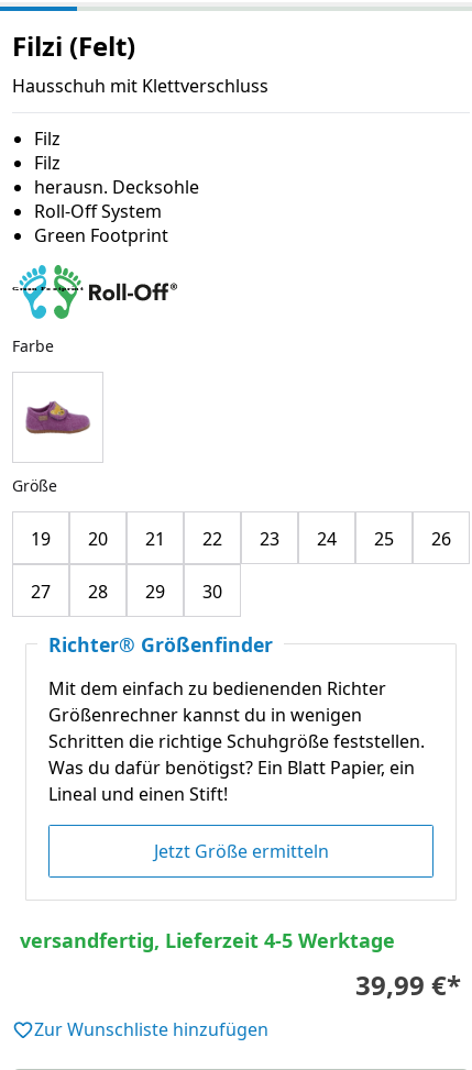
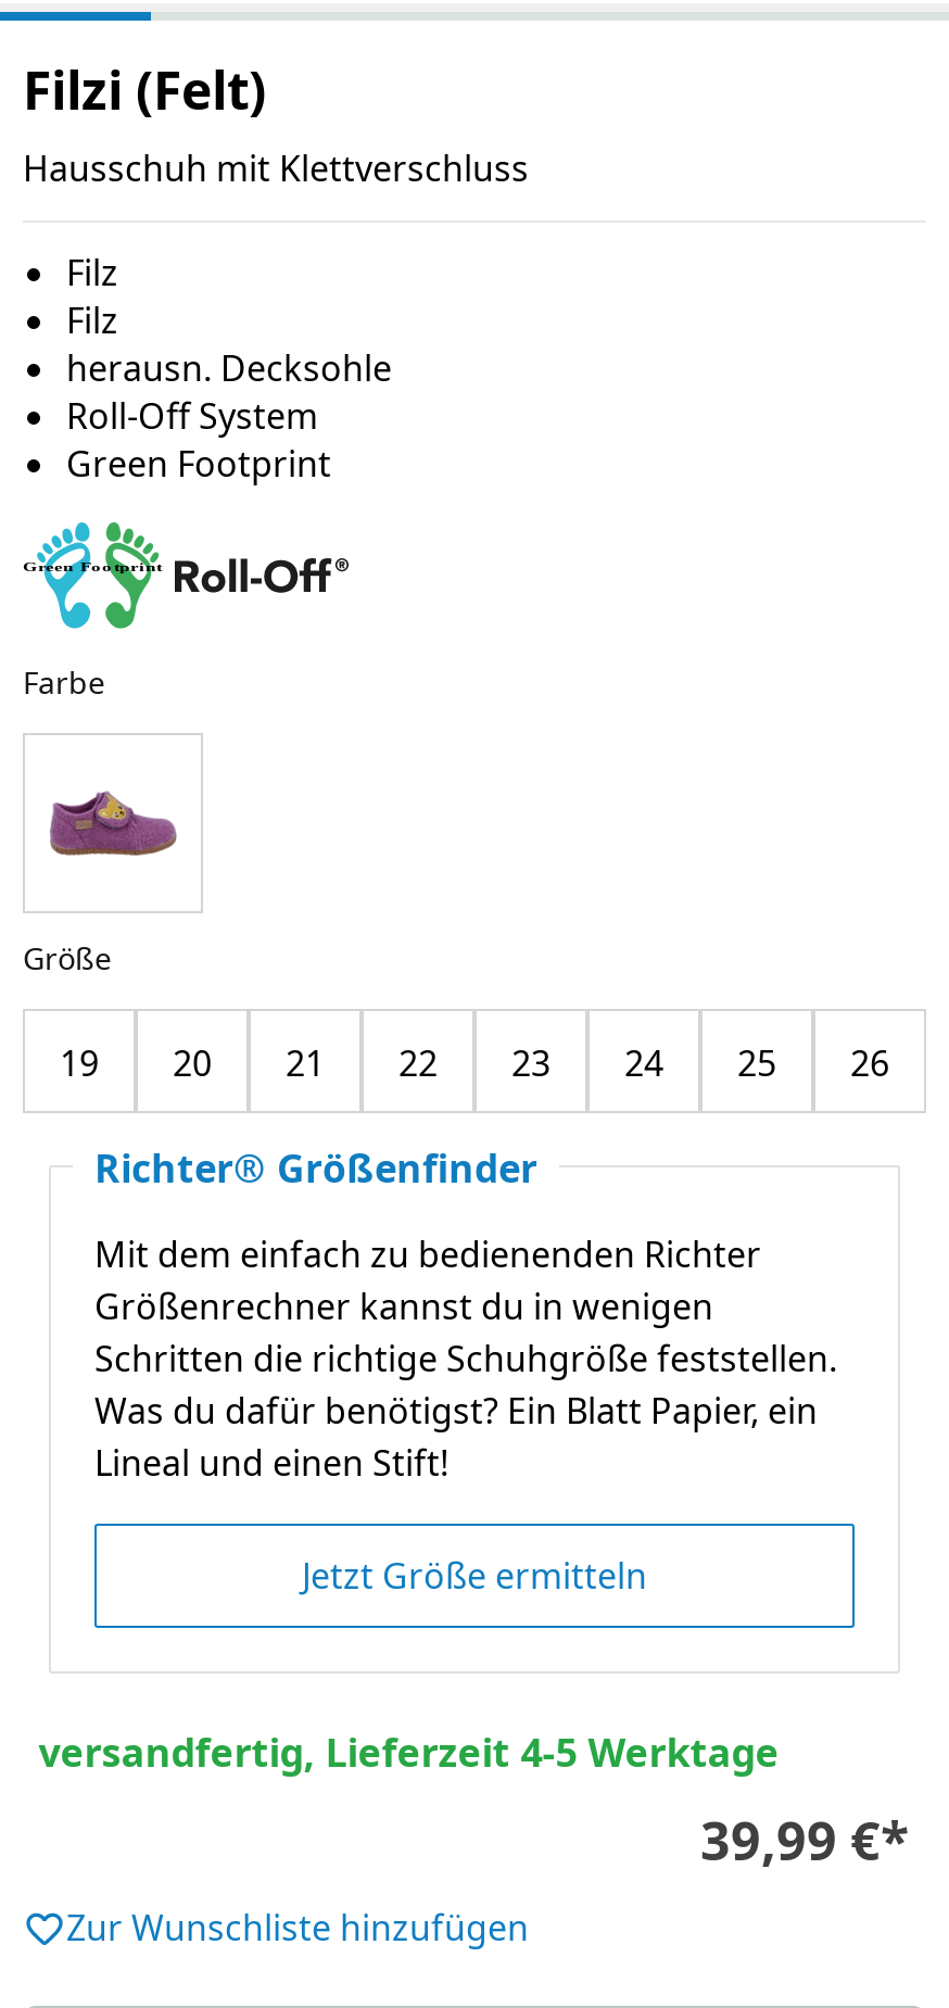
- 27
- 28
- 29
- 30
